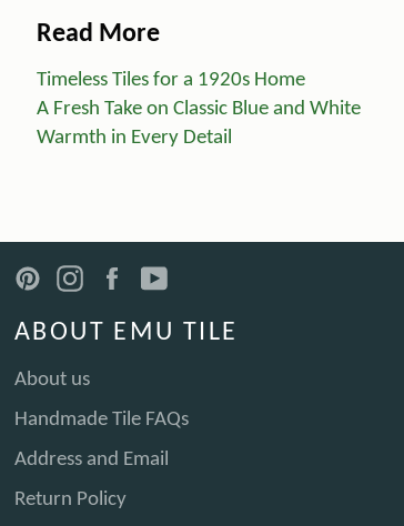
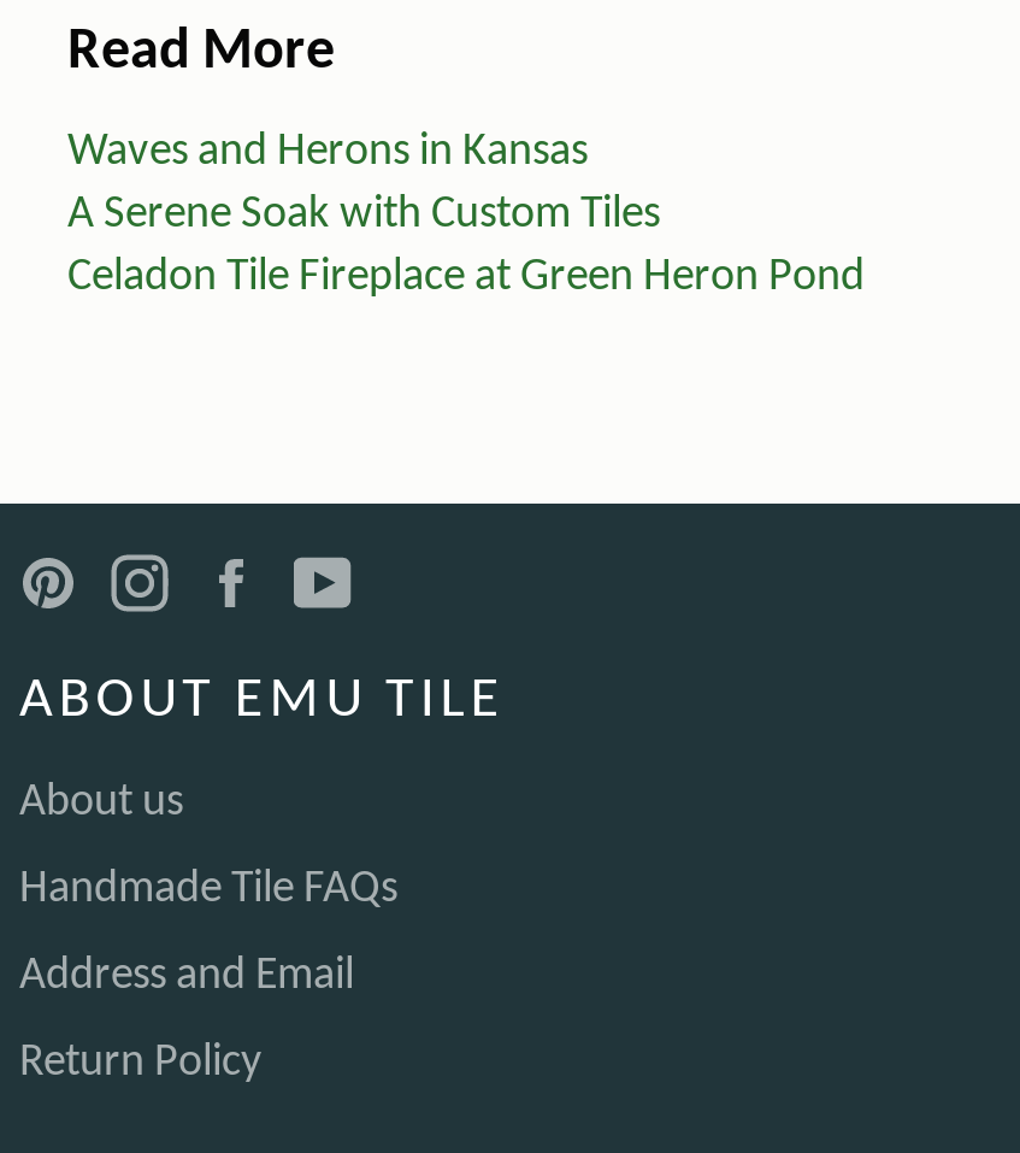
- Timeless Tiles for a 1920s Home
- A Fresh Take on Classic Blue and White
- Warmth in Every Detail
+ Waves and Herons in Kansas
+ A Serene Soak with Custom Tiles
+ Celadon Tile Fireplace at Green Heron Pond
